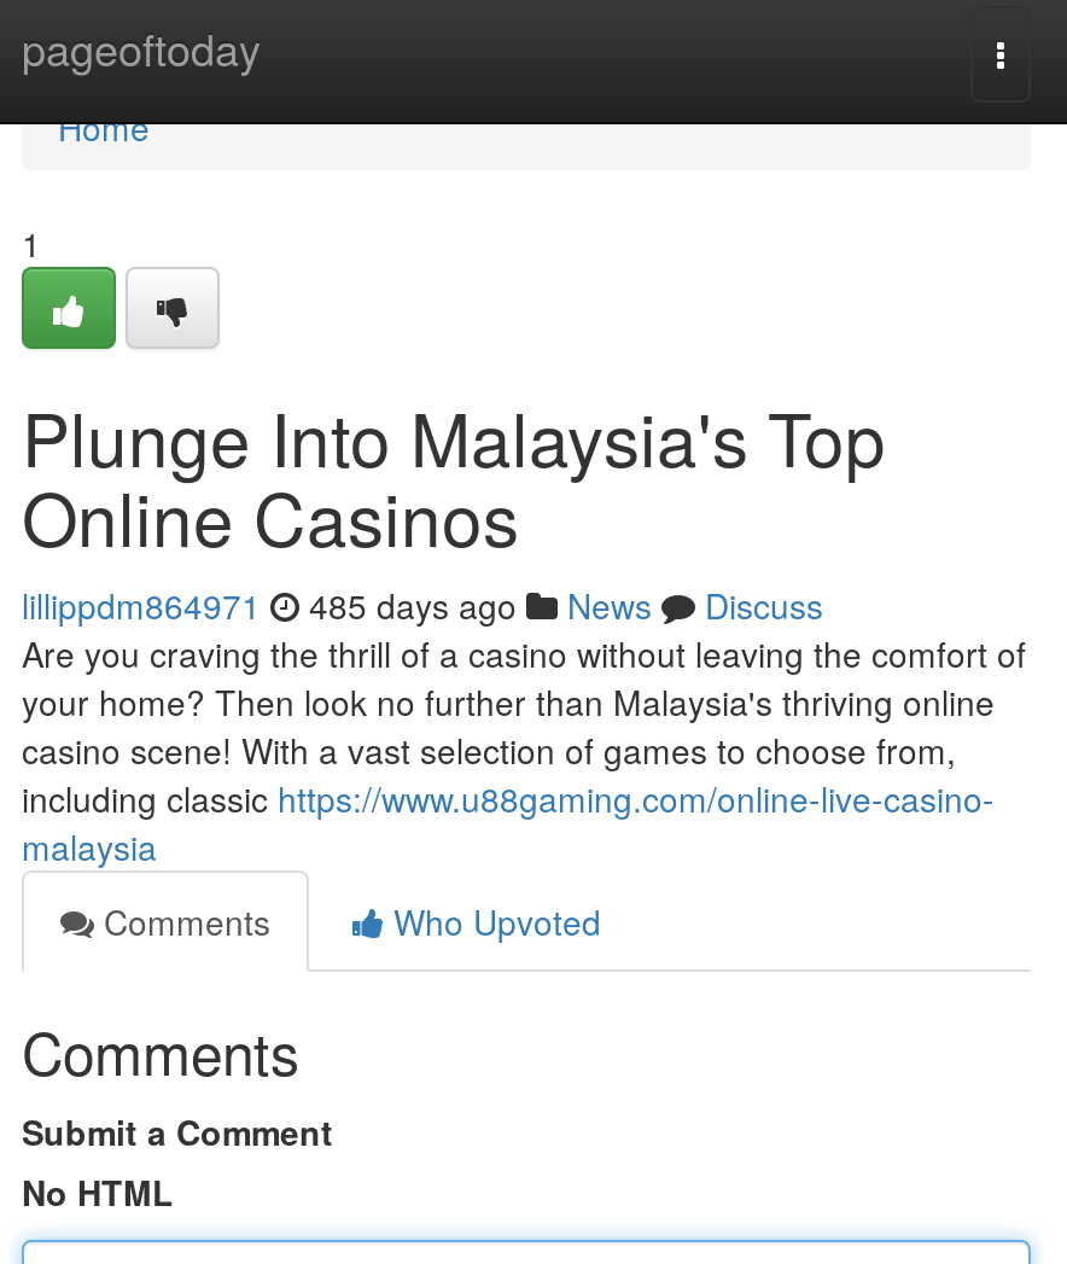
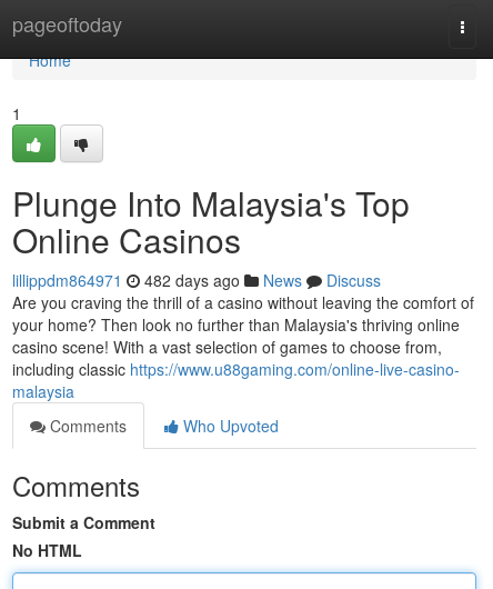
- lillippdm864971 485 days ago News Discuss
+ lillippdm864971 482 days ago News Discuss
